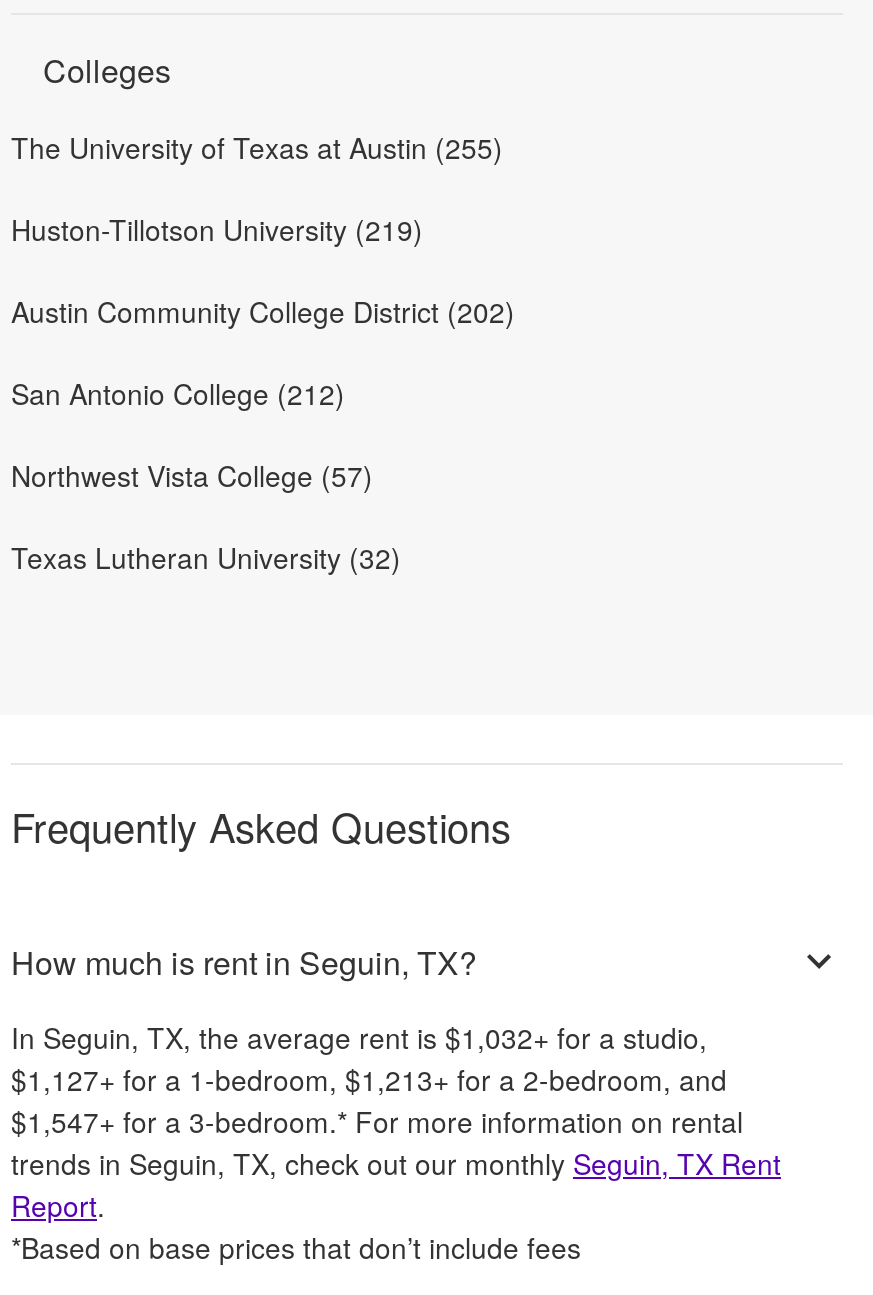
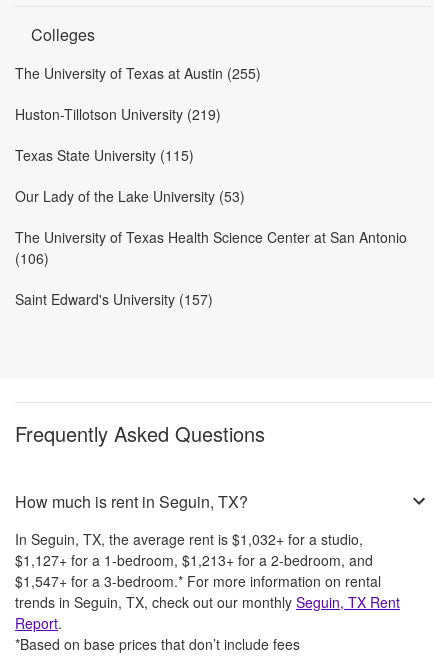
- Austin Community College District (202)
+ Texas State University (115)

- San Antonio College (212)
+ Our Lady of the Lake University (53)

- Northwest Vista College (57)
+ The University of Texas Health Science Center at San Antonio
+ (106)

- Texas Lutheran University (32)
+ Saint Edward's University (157)
